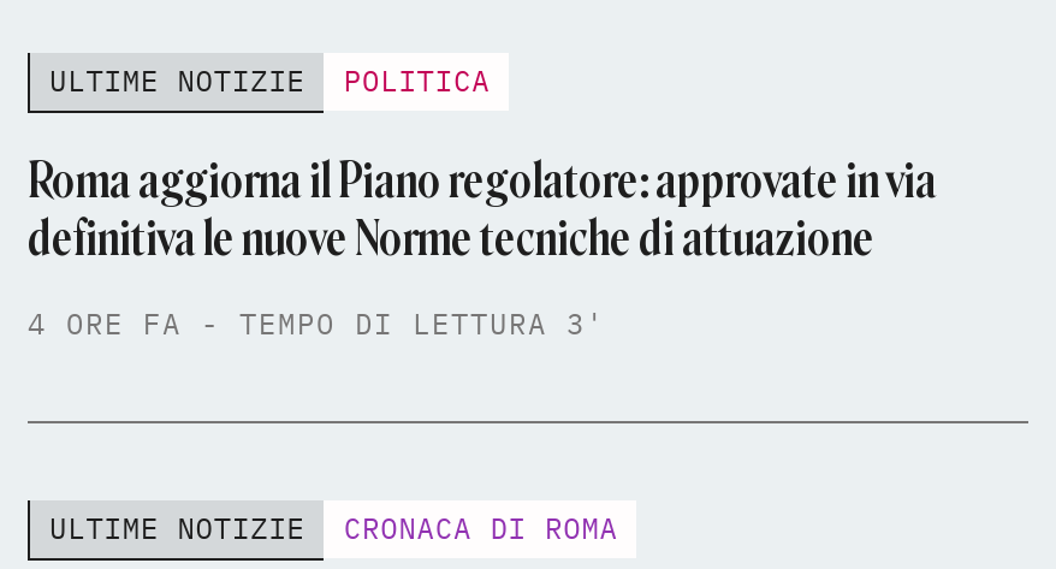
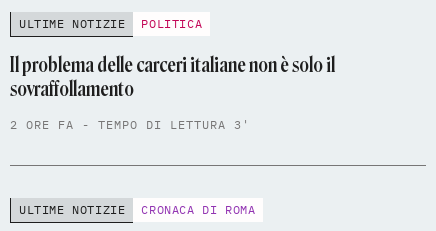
- Roma aggiorna il Piano regolatore: approvate in via
- definitiva le nuove Norme tecniche di attuazione
+ Il problema delle carceri italiane non è solo il
+ sovraffollamento

- 4 ORE FA - TEMPO DI LETTURA 3'
+ 2 ORE FA - TEMPO DI LETTURA 3'
